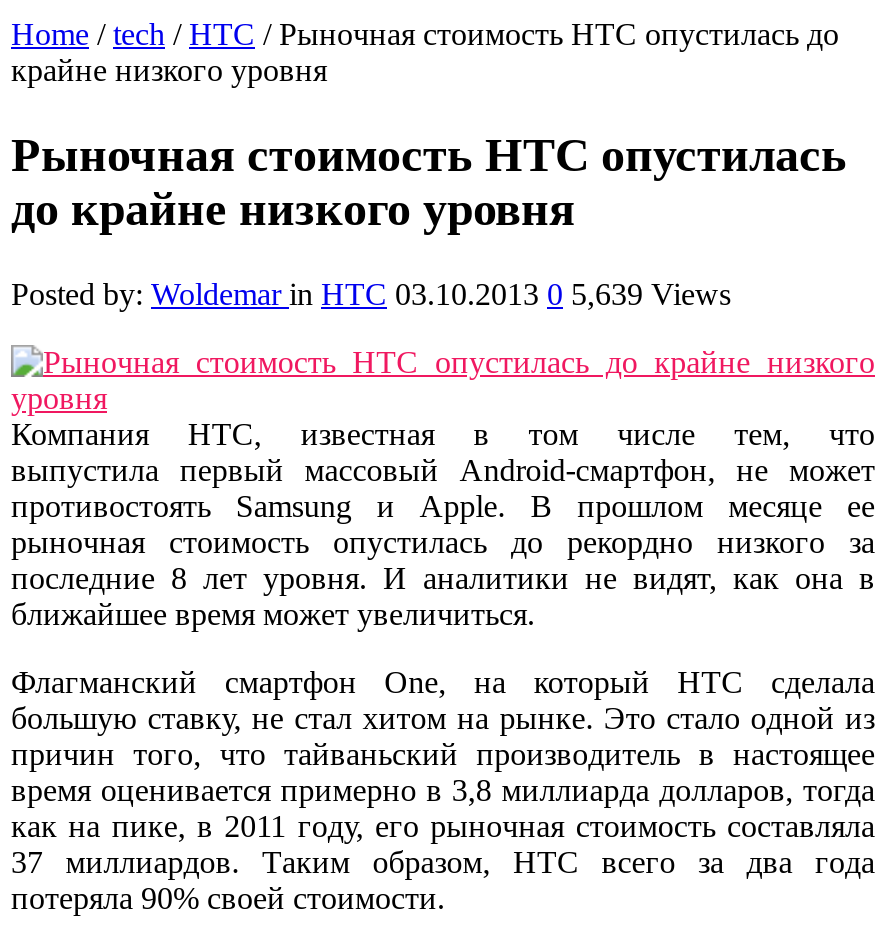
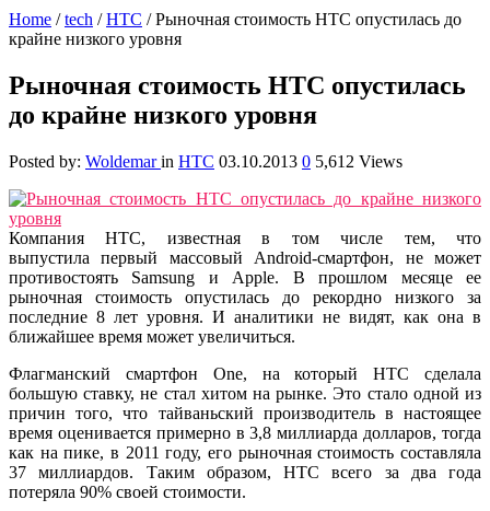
- Posted by: Woldemar in HTC 03.10.2013 0 5,639 Views
+ Posted by: Woldemar in HTC 03.10.2013 0 5,612 Views
